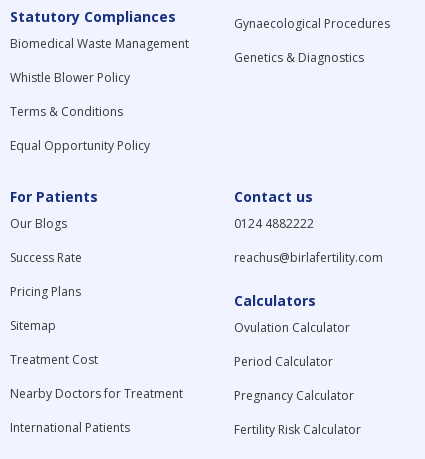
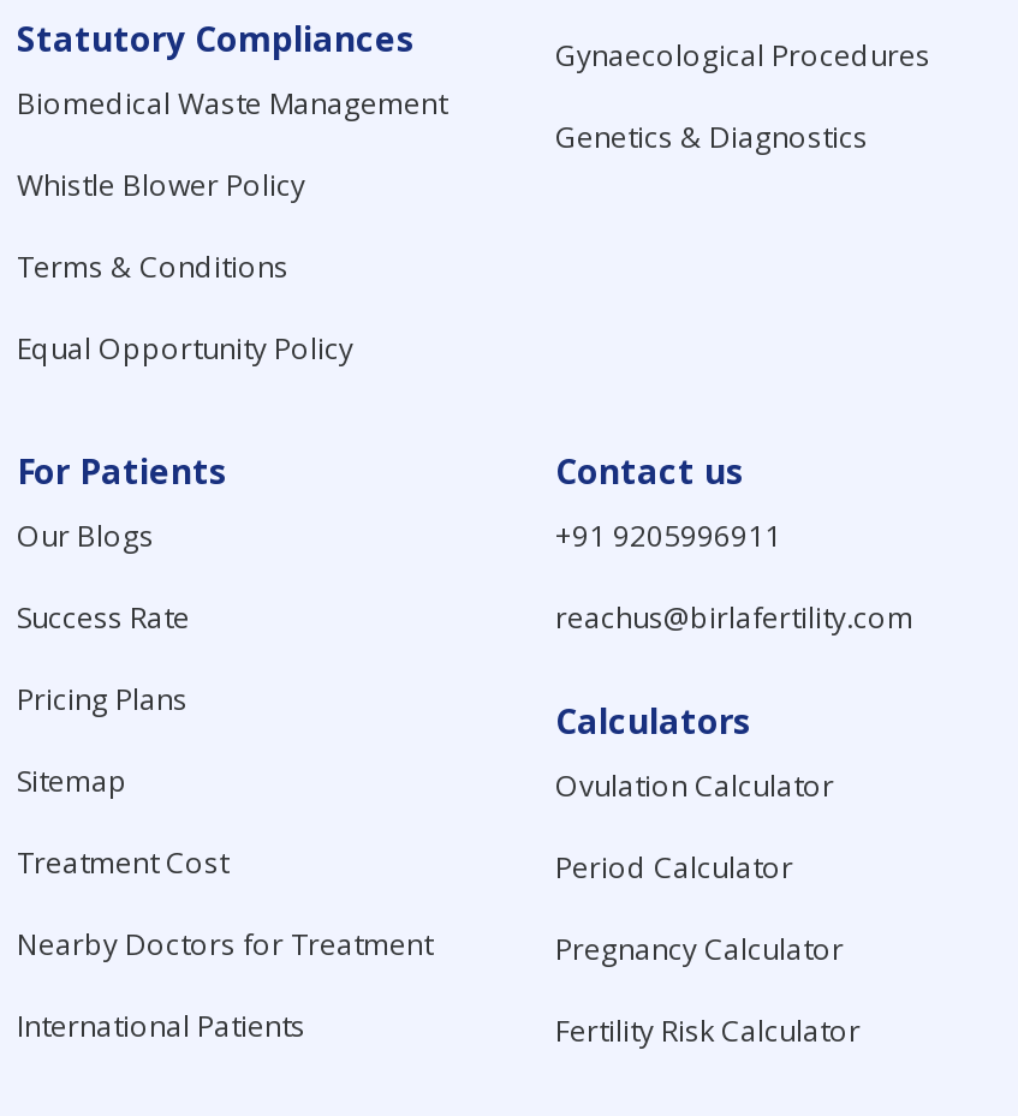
- 0124 4882222
+ +91 9205996911
